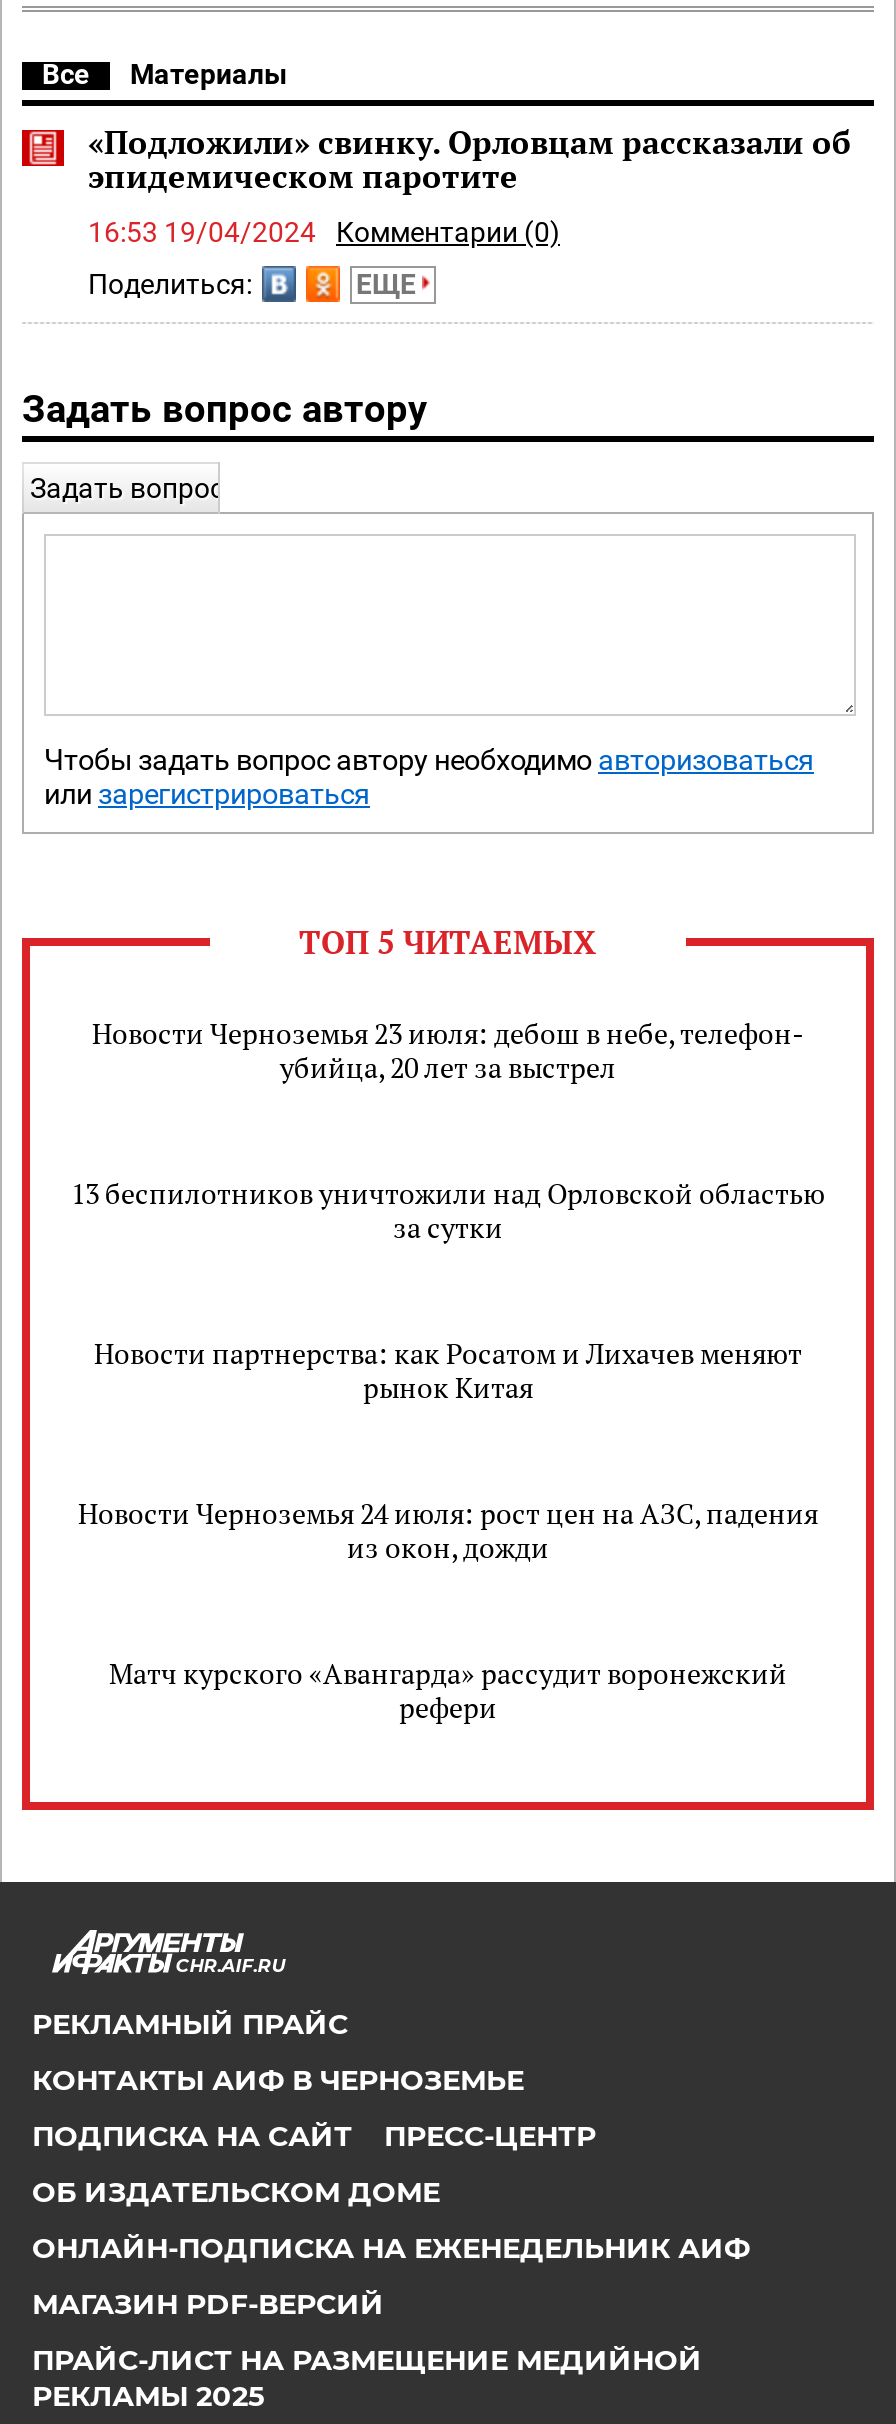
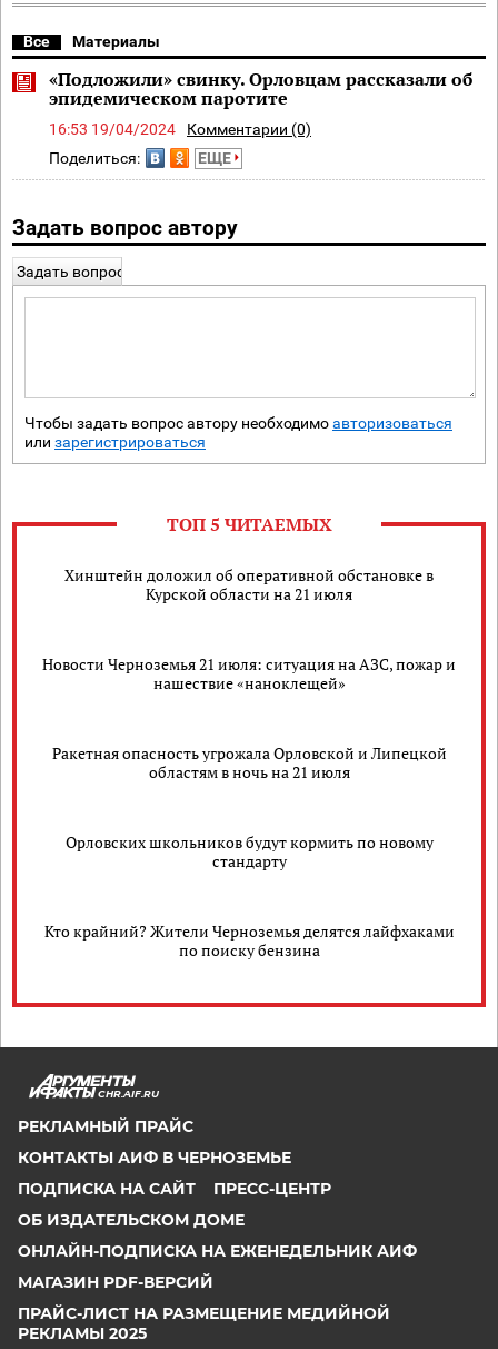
- Новости Черноземья 23 июля: дебош в небе, телефон-
- убийца, 20 лет за выстрел
+ Хинштейн доложил об оперативной обстановке в
+ Курской области на 21 июля

- 13 беспилотников уничтожили над Орловской областью
- за сутки
+ Новости Черноземья 21 июля: ситуация на АЗС, пожар и
+ нашествие «наноклещей»

- Новости партнерства: как Росатом и Лихачев меняют
- рынок Китая
+ Ракетная опасность угрожала Орловской и Липецкой
+ областям в ночь на 21 июля

- Новости Черноземья 24 июля: рост цен на АЗС, падения
- из окон, дожди
+ Орловских школьников будут кормить по новому
+ стандарту

- Матч курского «Авангарда» рассудит воронежский
- рефери
+ Кто крайний? Жители Черноземья делятся лайфхаками
+ по поиску бензина
